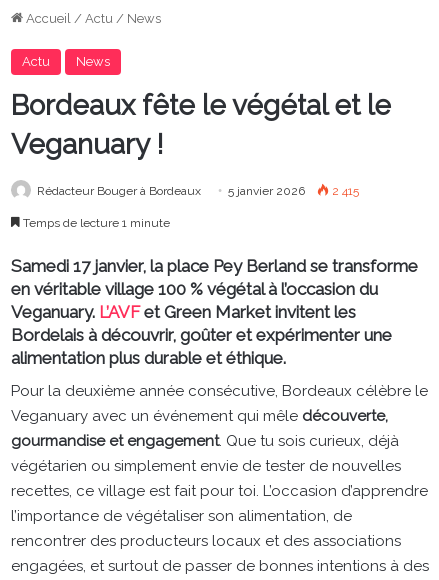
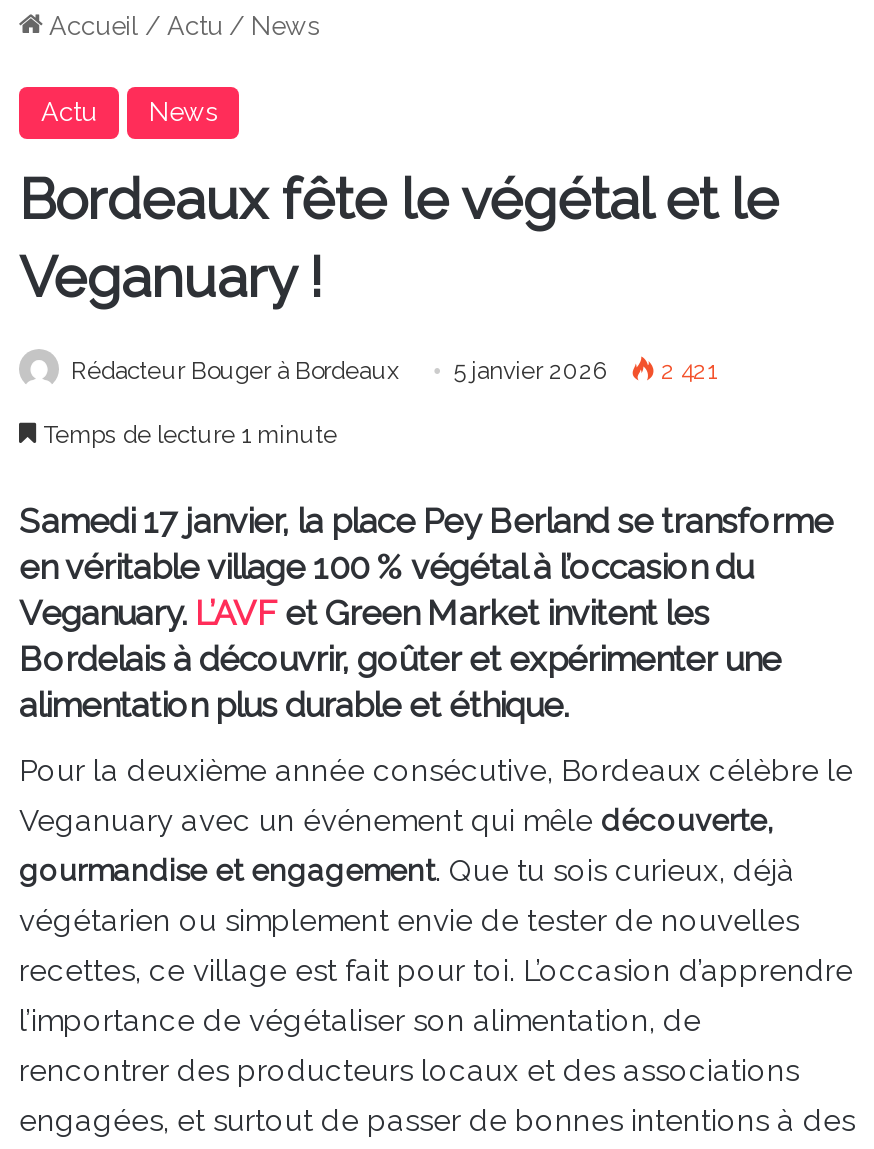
- Rédacteur Bouger à Bordeaux 5 janvier 2026 2 415
+ Rédacteur Bouger à Bordeaux 5 janvier 2026 2 421
